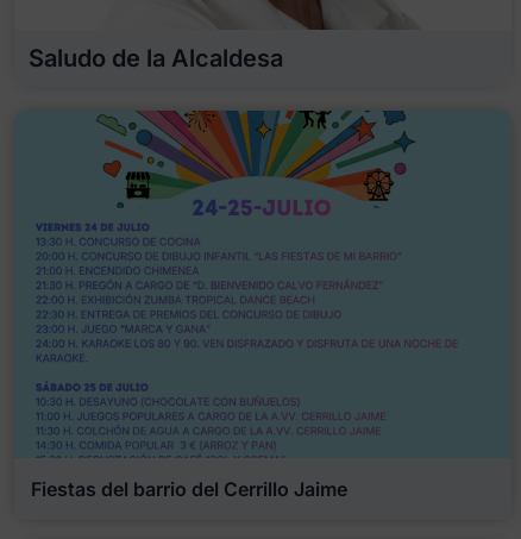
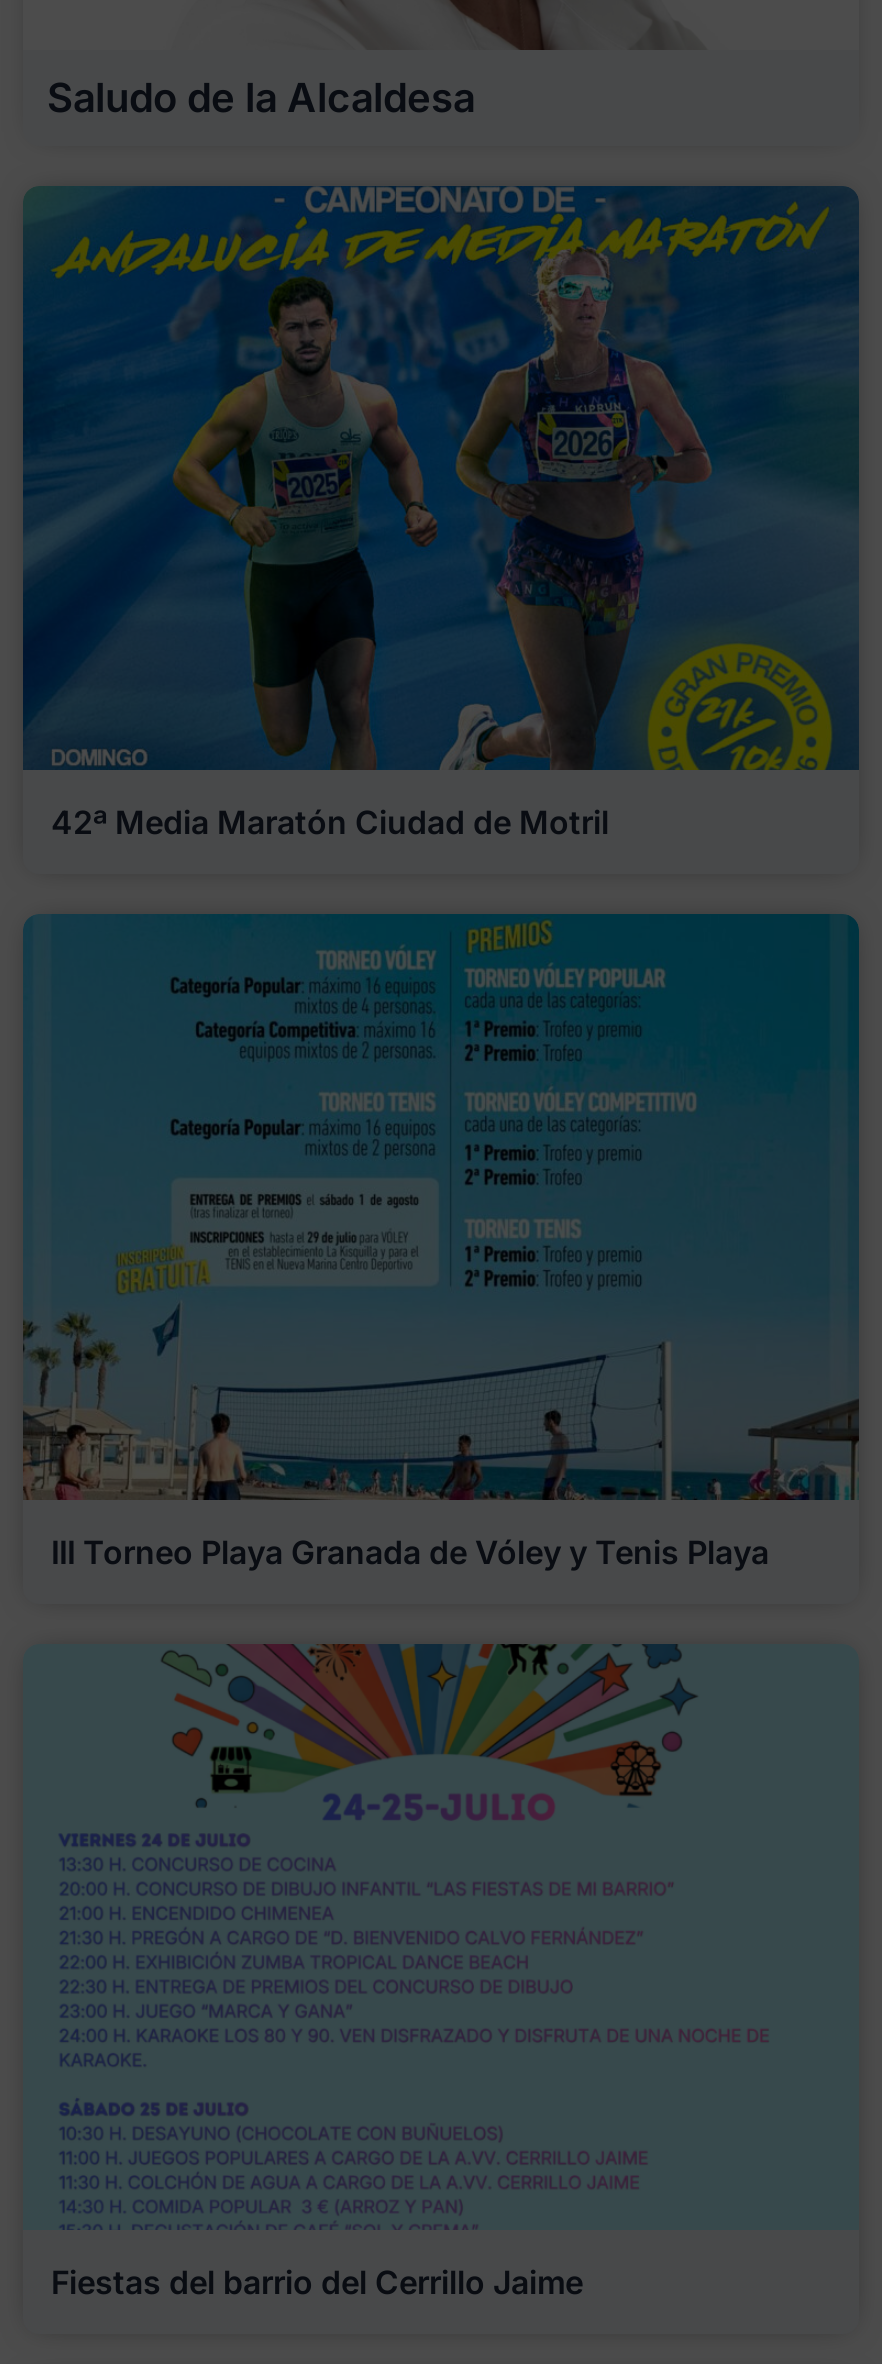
+ [image]
+ 42ª Media Maratón Ciudad de Motril

+ [image]
+ III Torneo Playa Granada de Vóley y Tenis Playa
